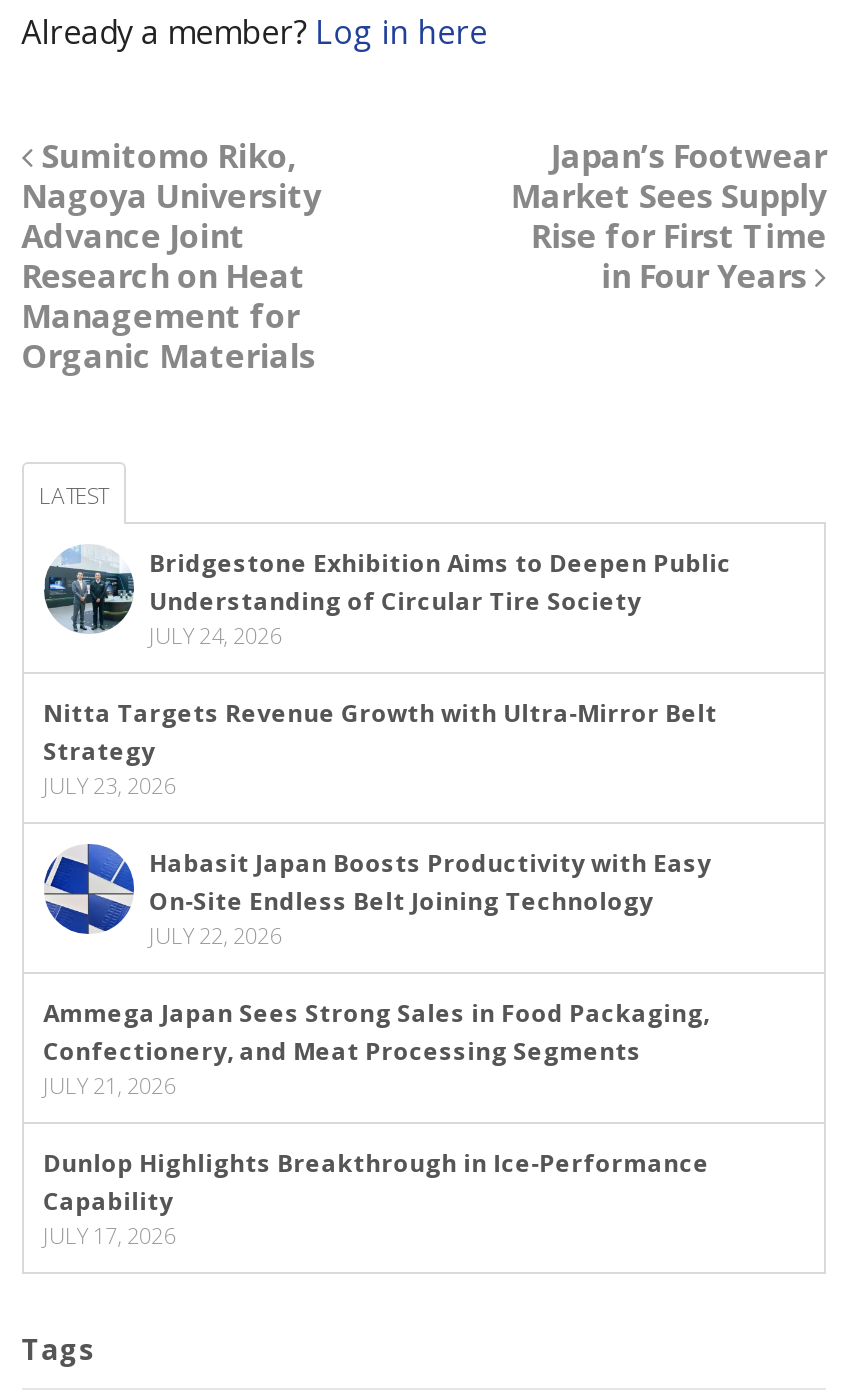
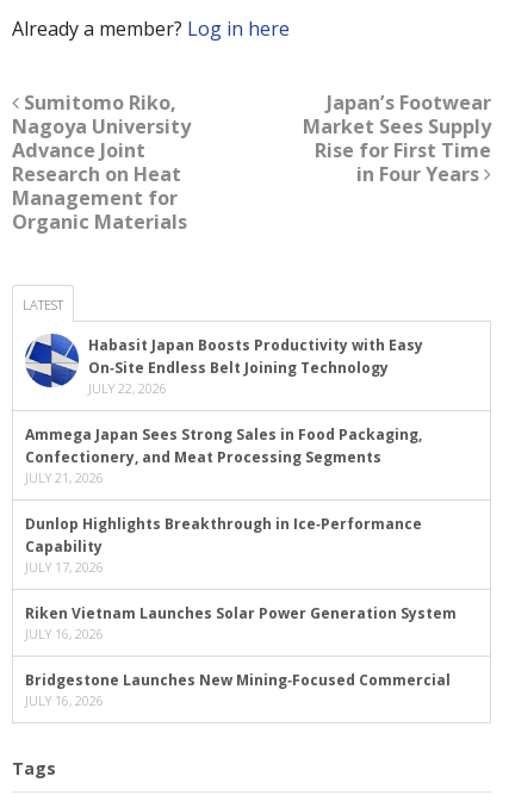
- [image]
- Bridgestone Exhibition Aims to Deepen Public
- Understanding of Circular Tire Society
- JULY 24, 2026
- Nitta Targets Revenue Growth with Ultra‑Mirror Belt
- Strategy
- JULY 23, 2026

moved up: [image] | Habasit Japan Boosts Productivity with Easy | On‑Site Endless Belt Joining Technology | ... | Capability | JULY 17, 2026

+ Riken Vietnam Launches Solar Power Generation System
+ JULY 16, 2026
+ Bridgestone Launches New Mining‑Focused Commercial
+ JULY 16, 2026
